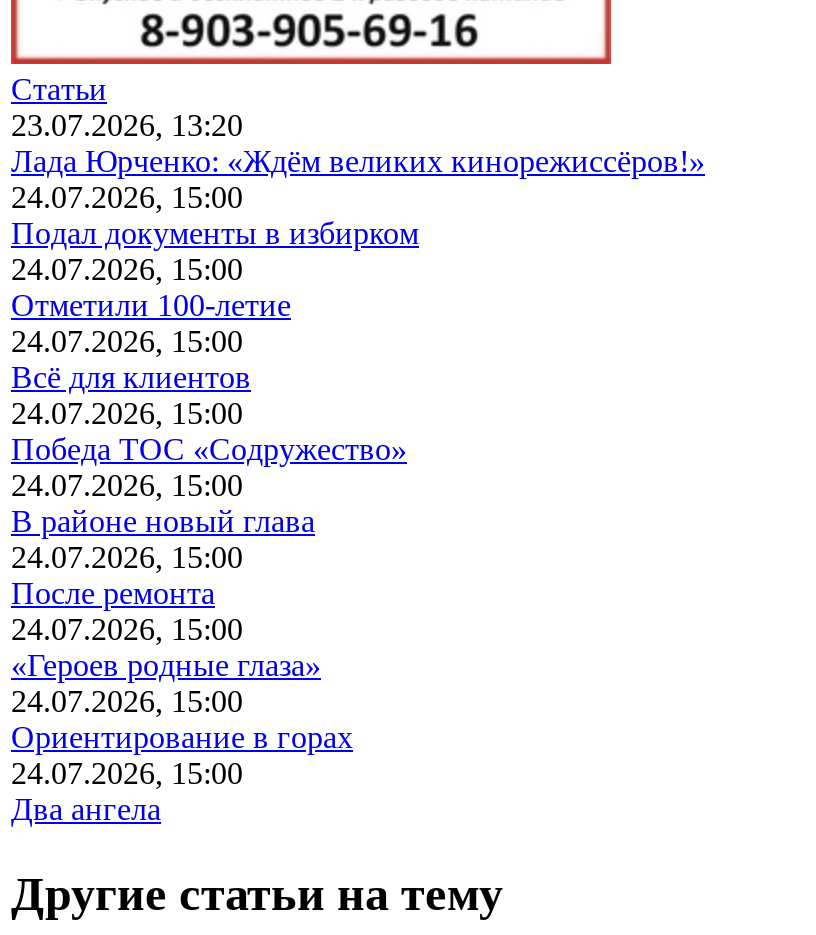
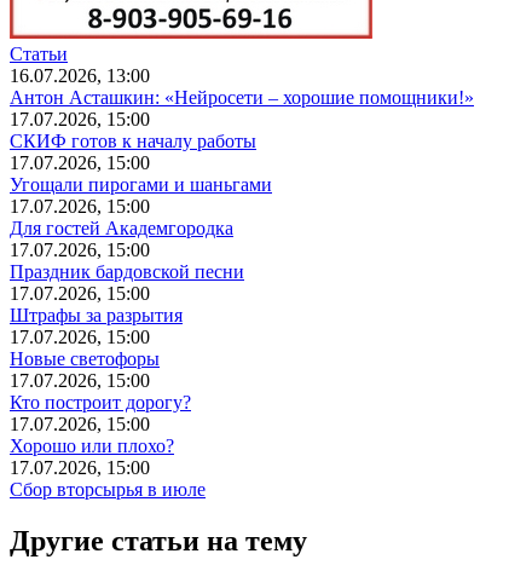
- 23.07.2026, 13:20
- Лада Юрченко: «Ждём великих кинорежиссёров!»
- 24.07.2026, 15:00
- Подал документы в избирком
- 24.07.2026, 15:00
- Отметили 100-летие
- 24.07.2026, 15:00
- Всё для клиентов
- 24.07.2026, 15:00
- Победа ТОС «Содружество»
- 24.07.2026, 15:00
- В районе новый глава
- 24.07.2026, 15:00
- После ремонта
- 24.07.2026, 15:00
- «Героев родные глаза»
- 24.07.2026, 15:00
- Ориентирование в горах
- 24.07.2026, 15:00
- Два ангела
+ 16.07.2026, 13:00
+ Антон Асташкин: «Нейросети – хорошие помощники!»
+ 17.07.2026, 15:00
+ СКИФ готов к началу работы
+ 17.07.2026, 15:00
+ Угощали пирогами и шаньгами
+ 17.07.2026, 15:00
+ Для гостей Академгородка
+ 17.07.2026, 15:00
+ Праздник бардовской песни
+ 17.07.2026, 15:00
+ Штрафы за разрытия
+ 17.07.2026, 15:00
+ Новые светофоры
+ 17.07.2026, 15:00
+ Кто построит дорогу?
+ 17.07.2026, 15:00
+ Хорошо или плохо?
+ 17.07.2026, 15:00
+ Сбор вторсырья в июле
